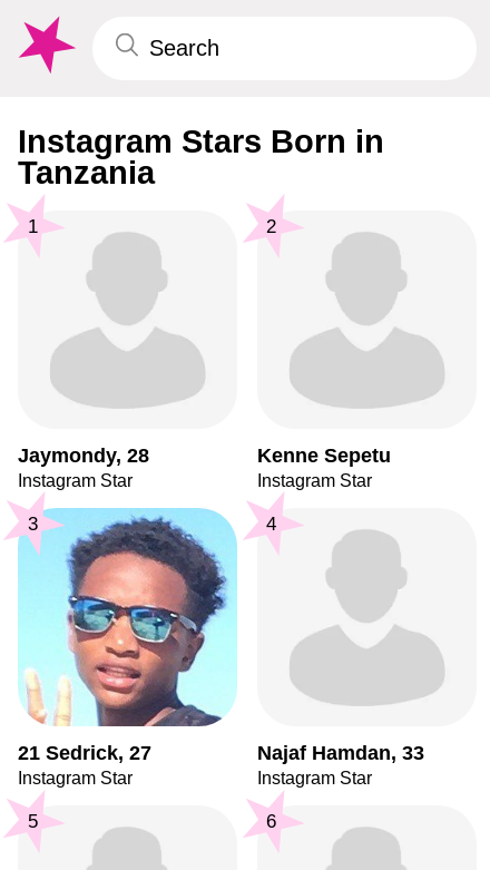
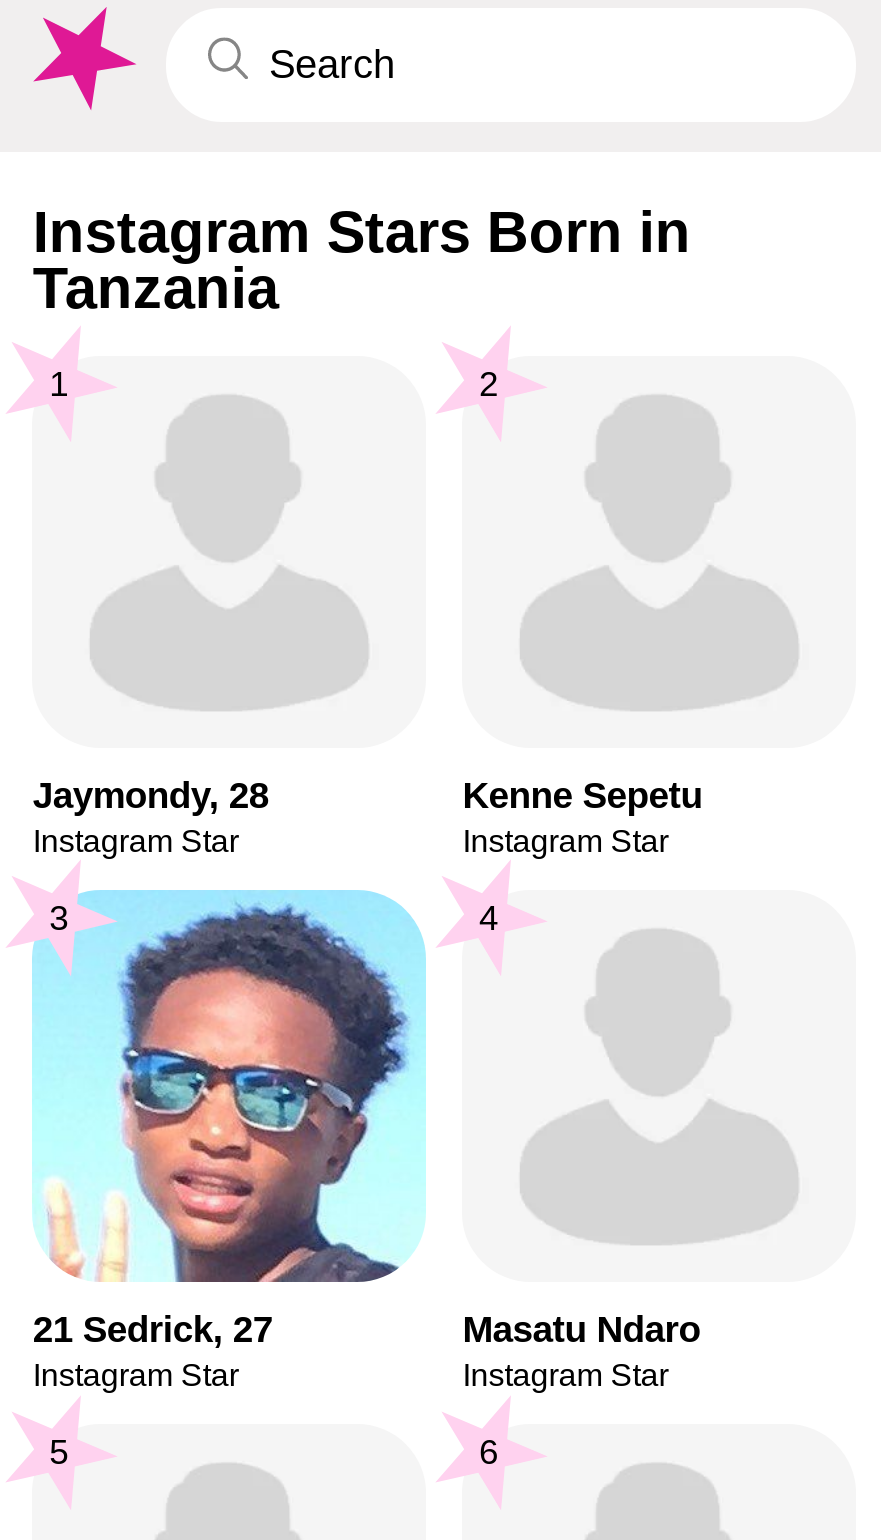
- Najaf Hamdan, 33
+ Masatu Ndaro
